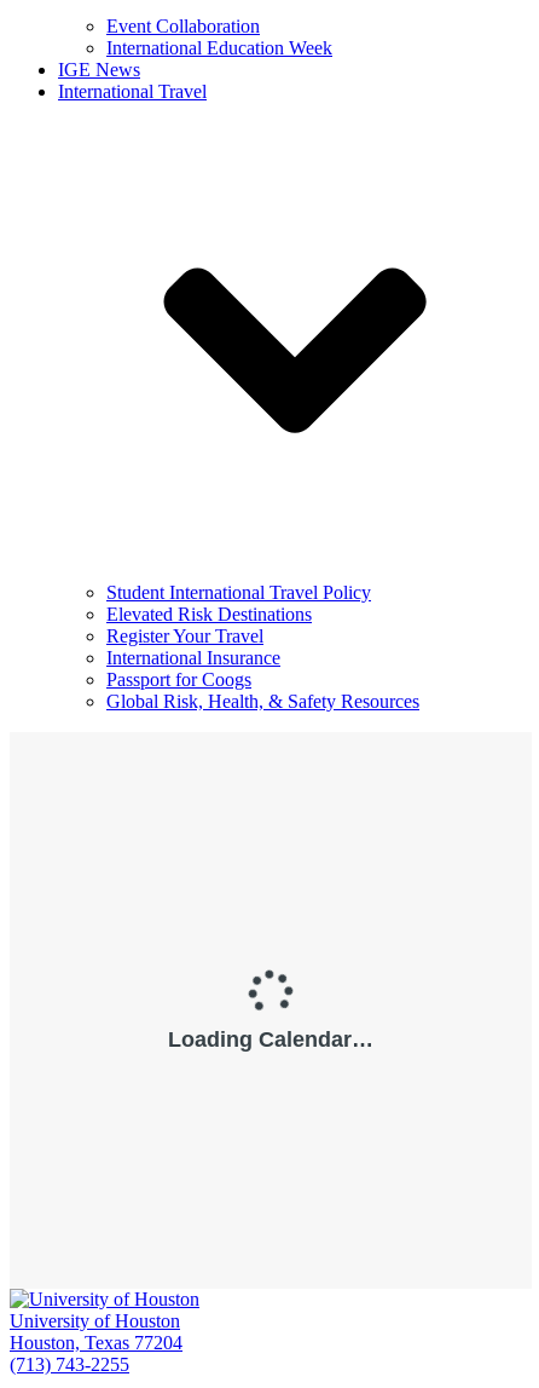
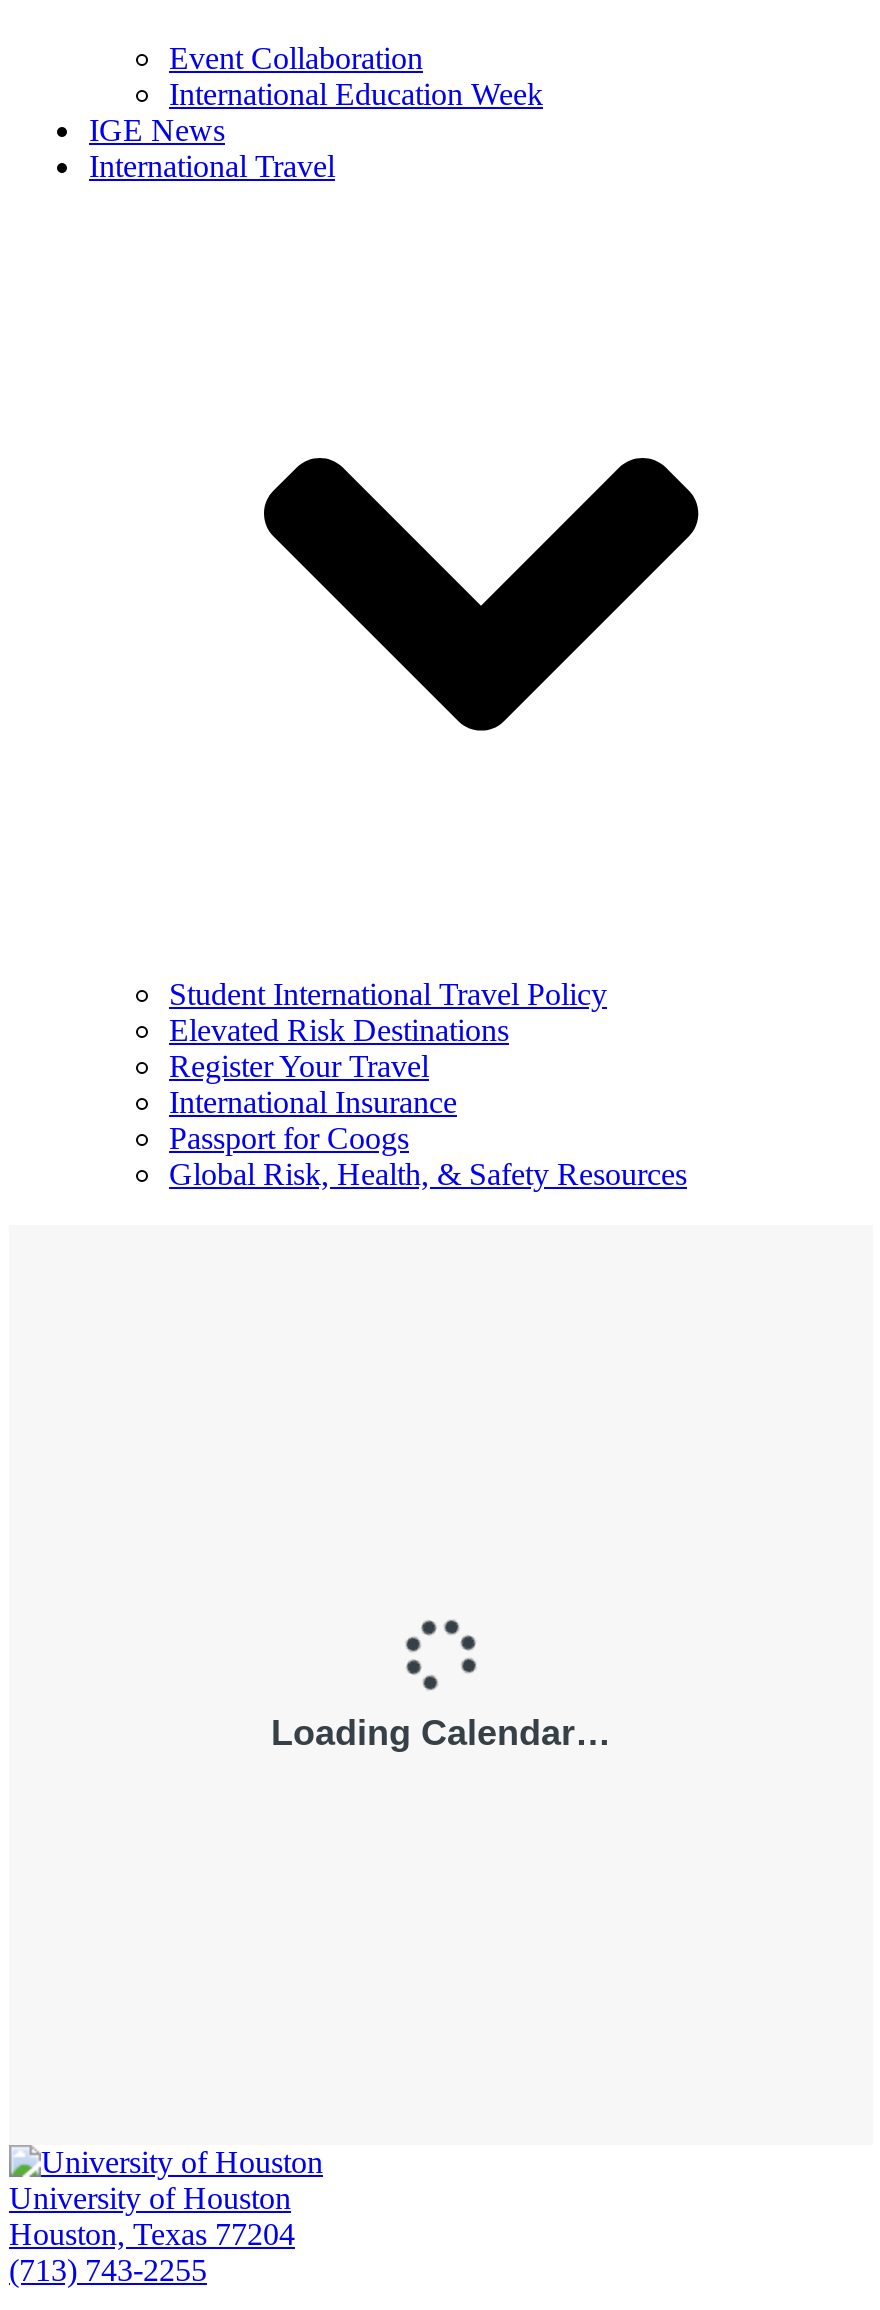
- [image]
+ [image]
